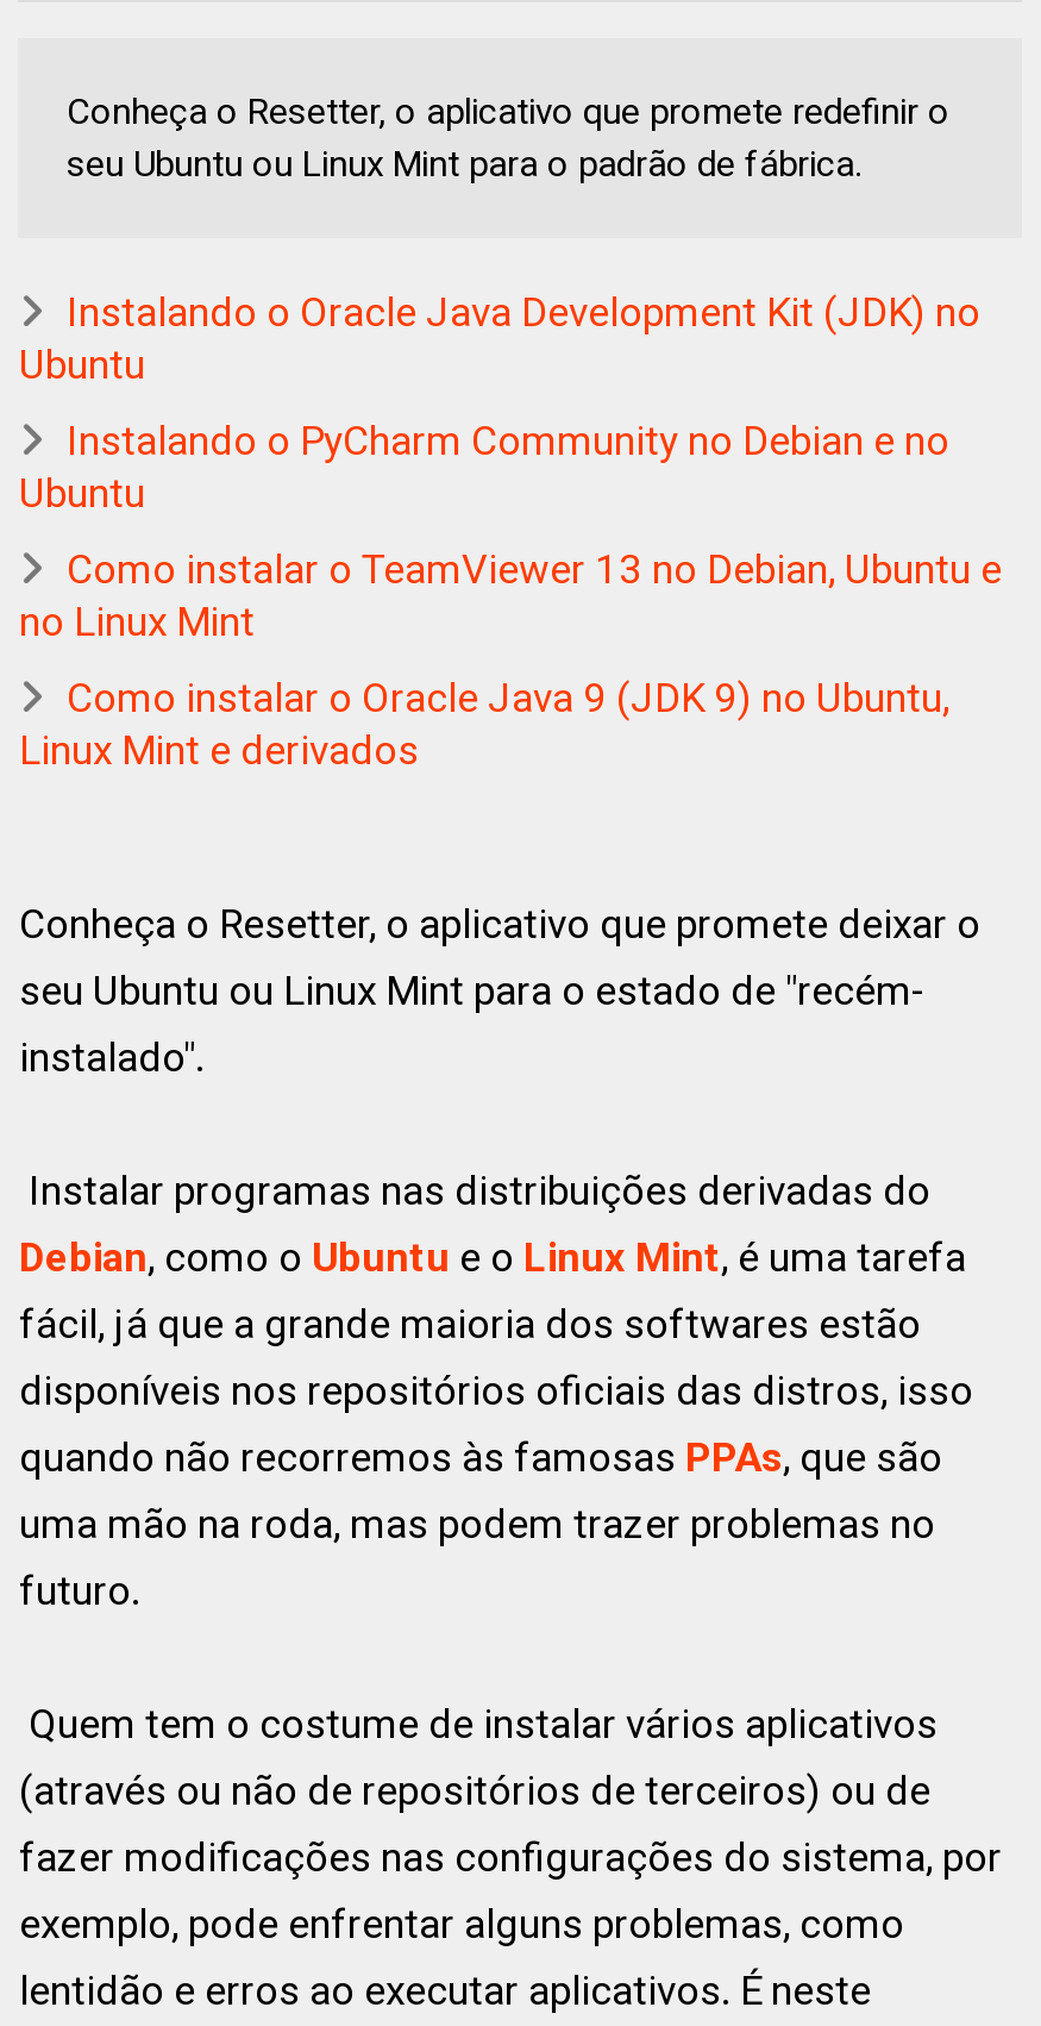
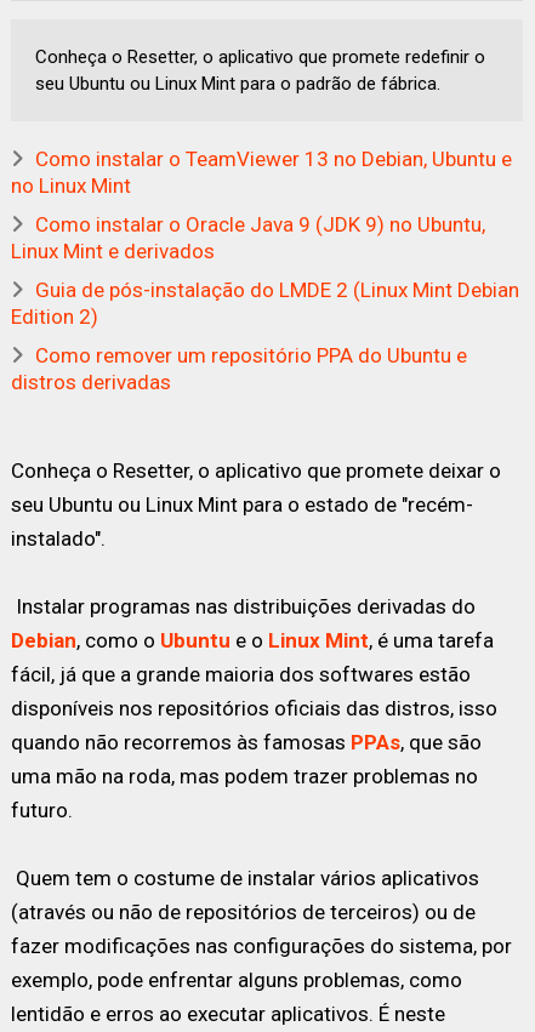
- Instalando o Oracle Java Development Kit (JDK) no
- Ubuntu
- Instalando o PyCharm Community no Debian e no
- Ubuntu

moved up: Como instalar o TeamViewer 13 no Debian, Ubuntu e | no Linux Mint | Como instalar o Oracle Java 9 (JDK 9) no Ubuntu, | Linux Mint e derivados

+ Guia de pós-instalação do LMDE 2 (Linux Mint Debian
+ Edition 2)
+ Como remover um repositório PPA do Ubuntu e
+ distros derivadas
